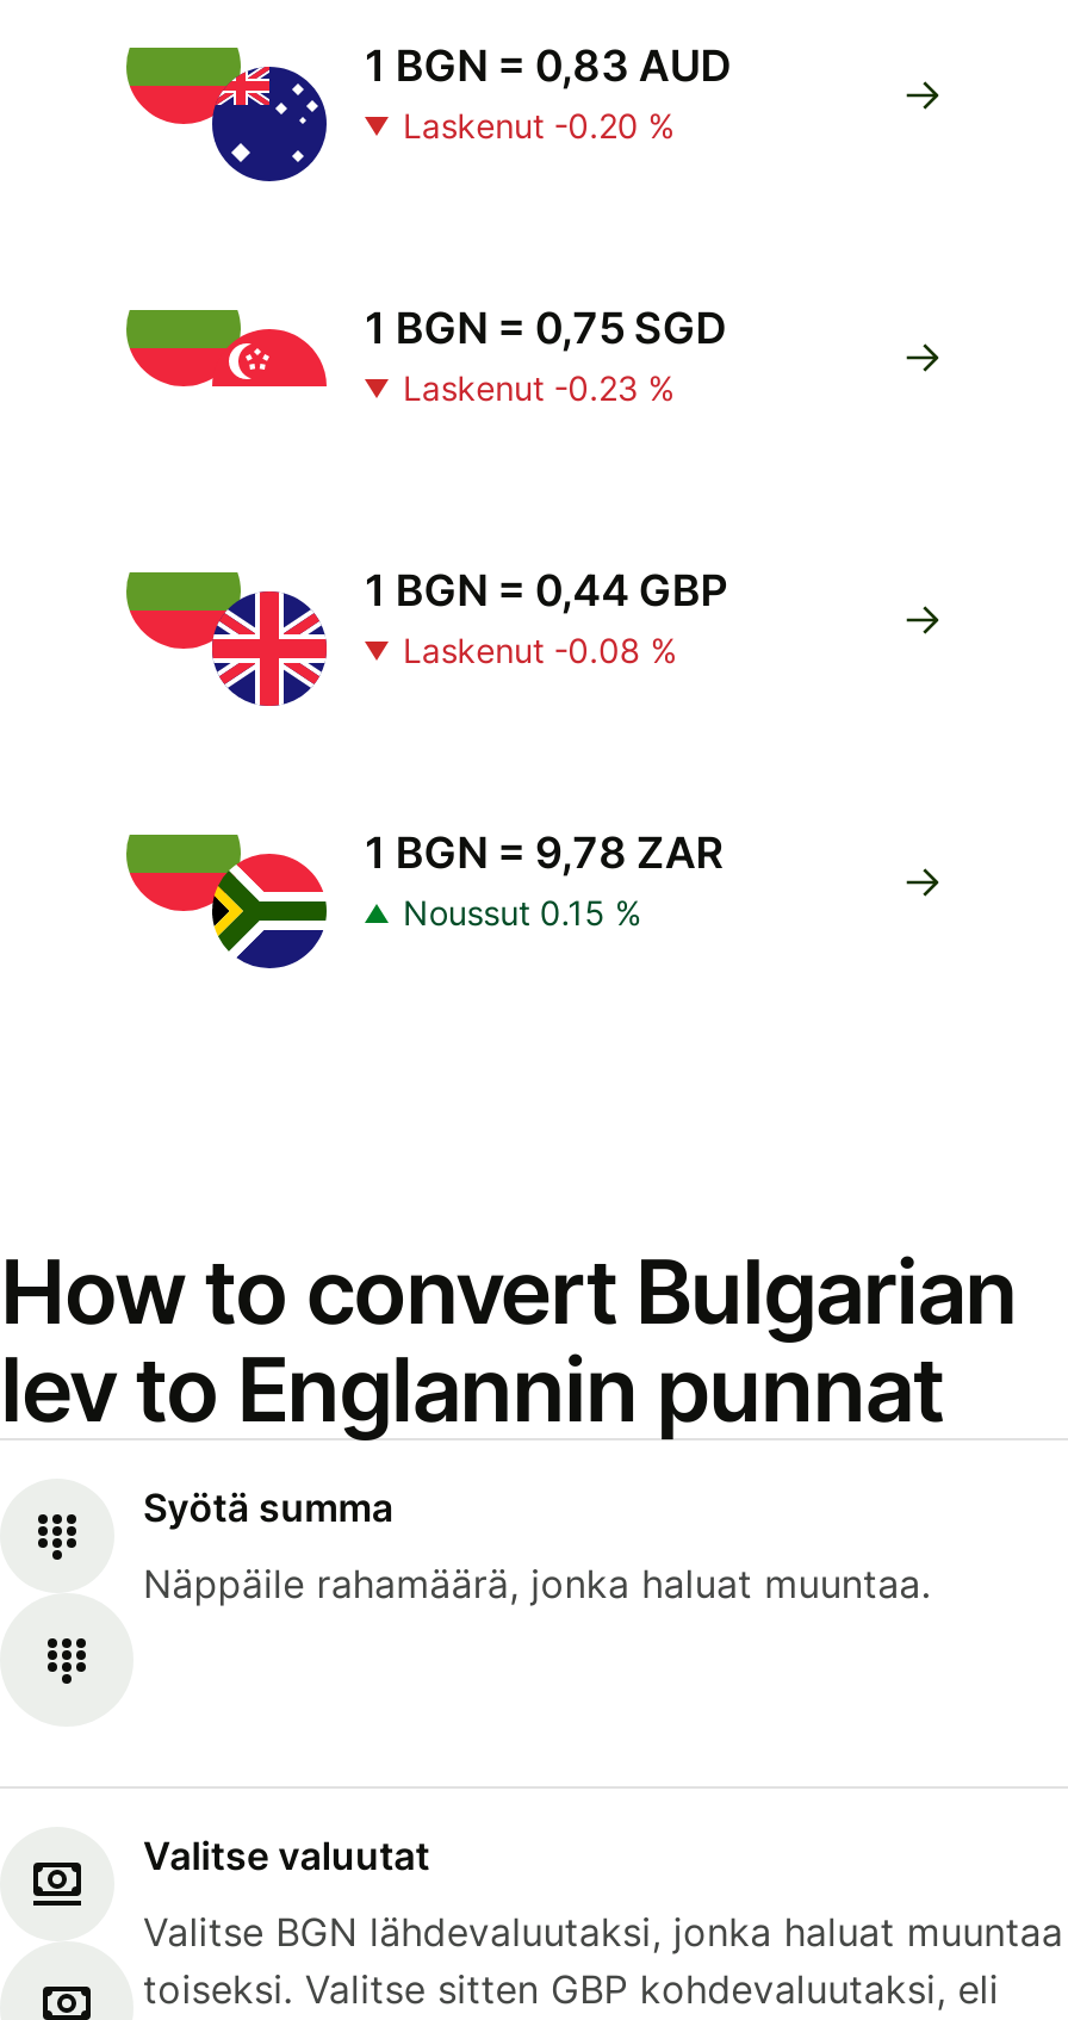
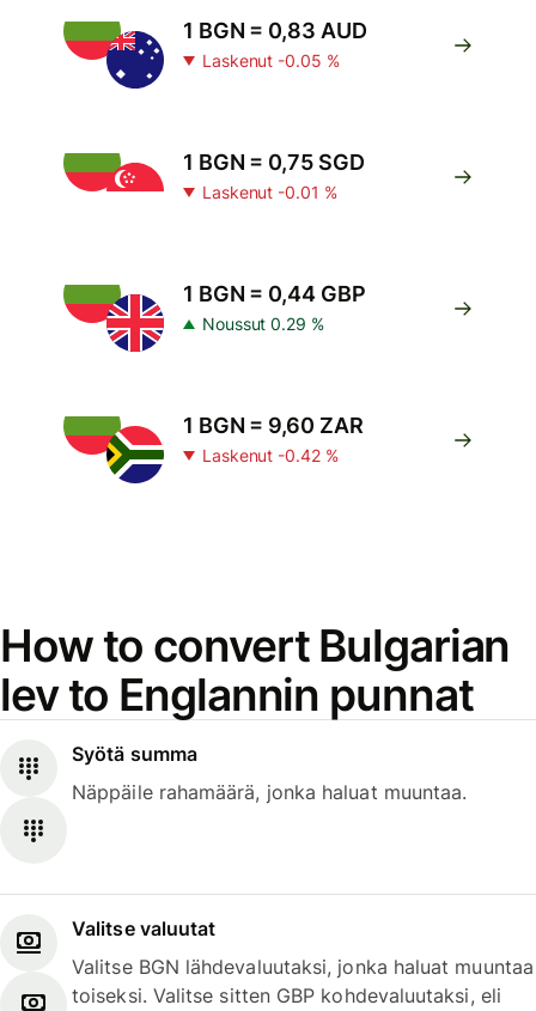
- Laskenut -0.20 %
+ Laskenut -0.05 %

- Laskenut -0.23 %
+ Laskenut -0.01 %

- Laskenut -0.08 %
+ Noussut 0.29 %

- 1 BGN = 9,78 ZAR
- Noussut 0.15 %
+ 1 BGN = 9,60 ZAR
+ Laskenut -0.42 %
